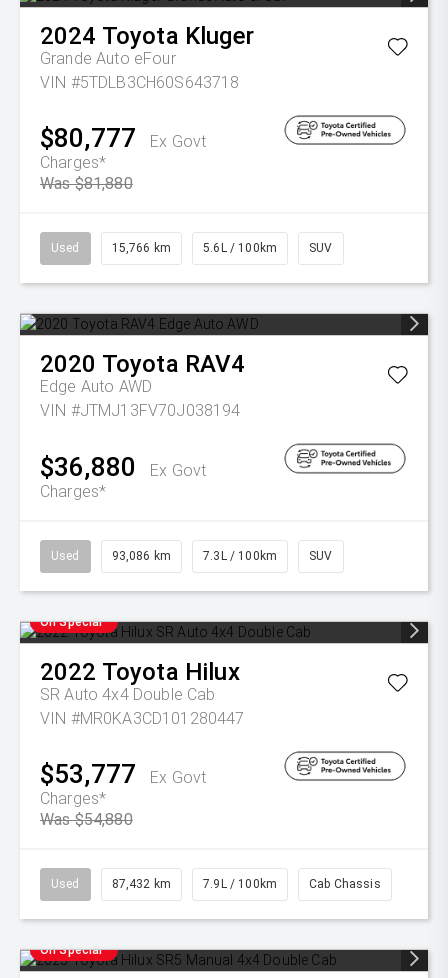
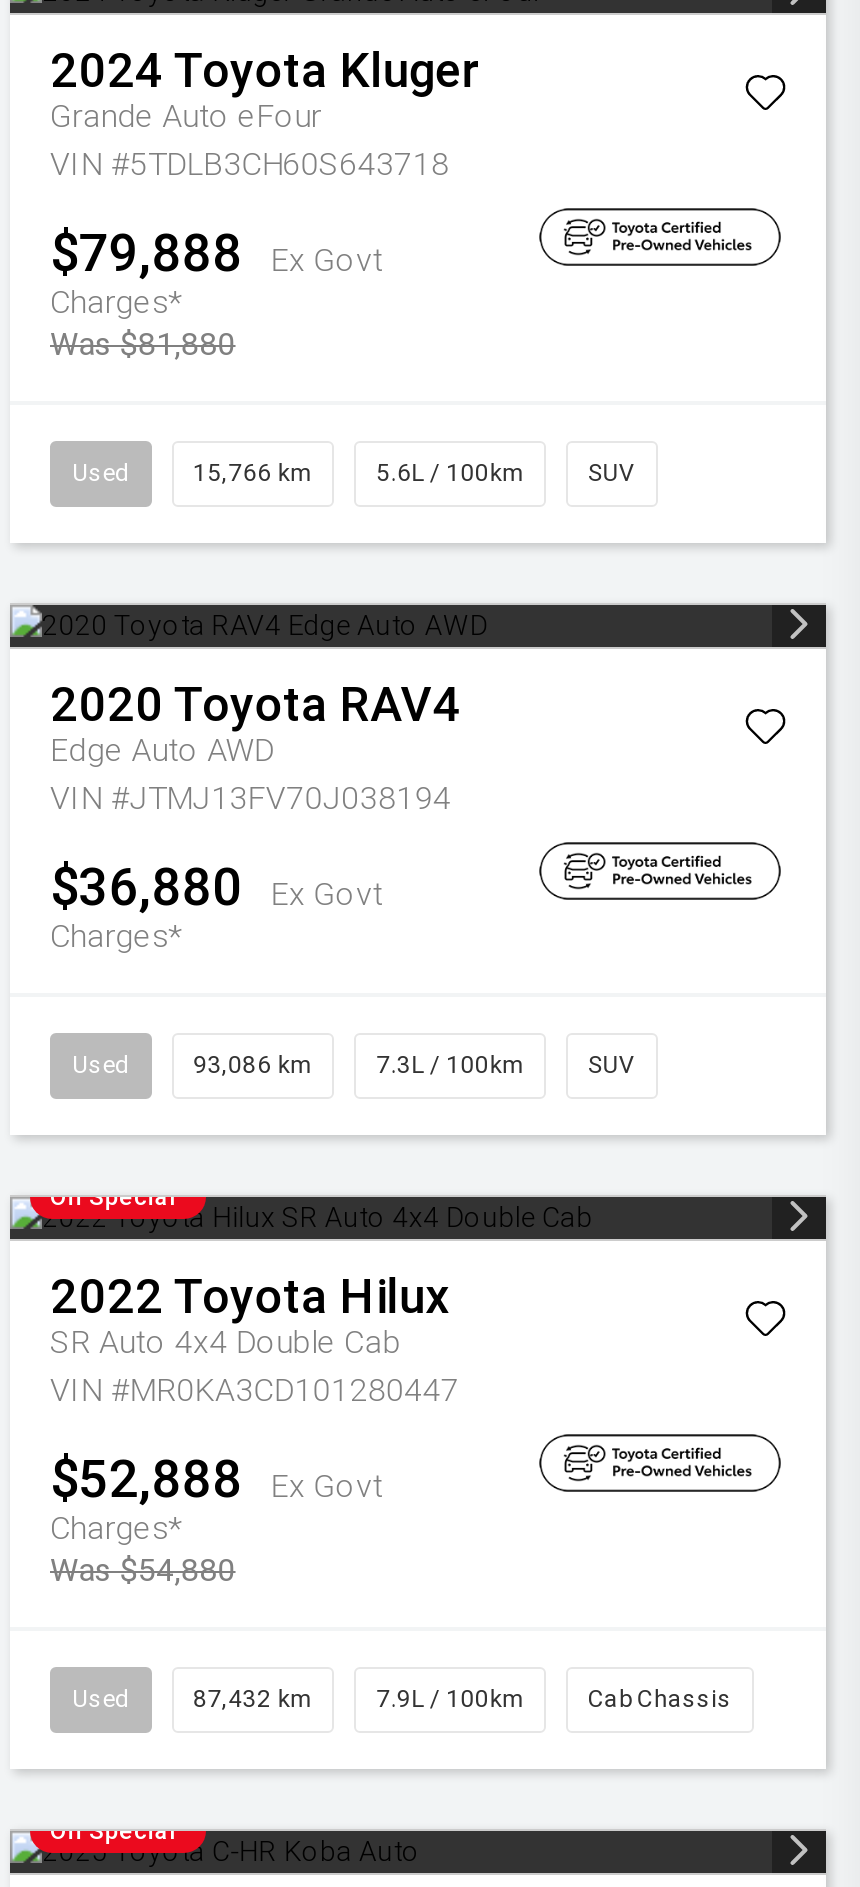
- $80,777 Ex Govt
+ $79,888 Ex Govt

- $53,777 Ex Govt
+ $52,888 Ex Govt
